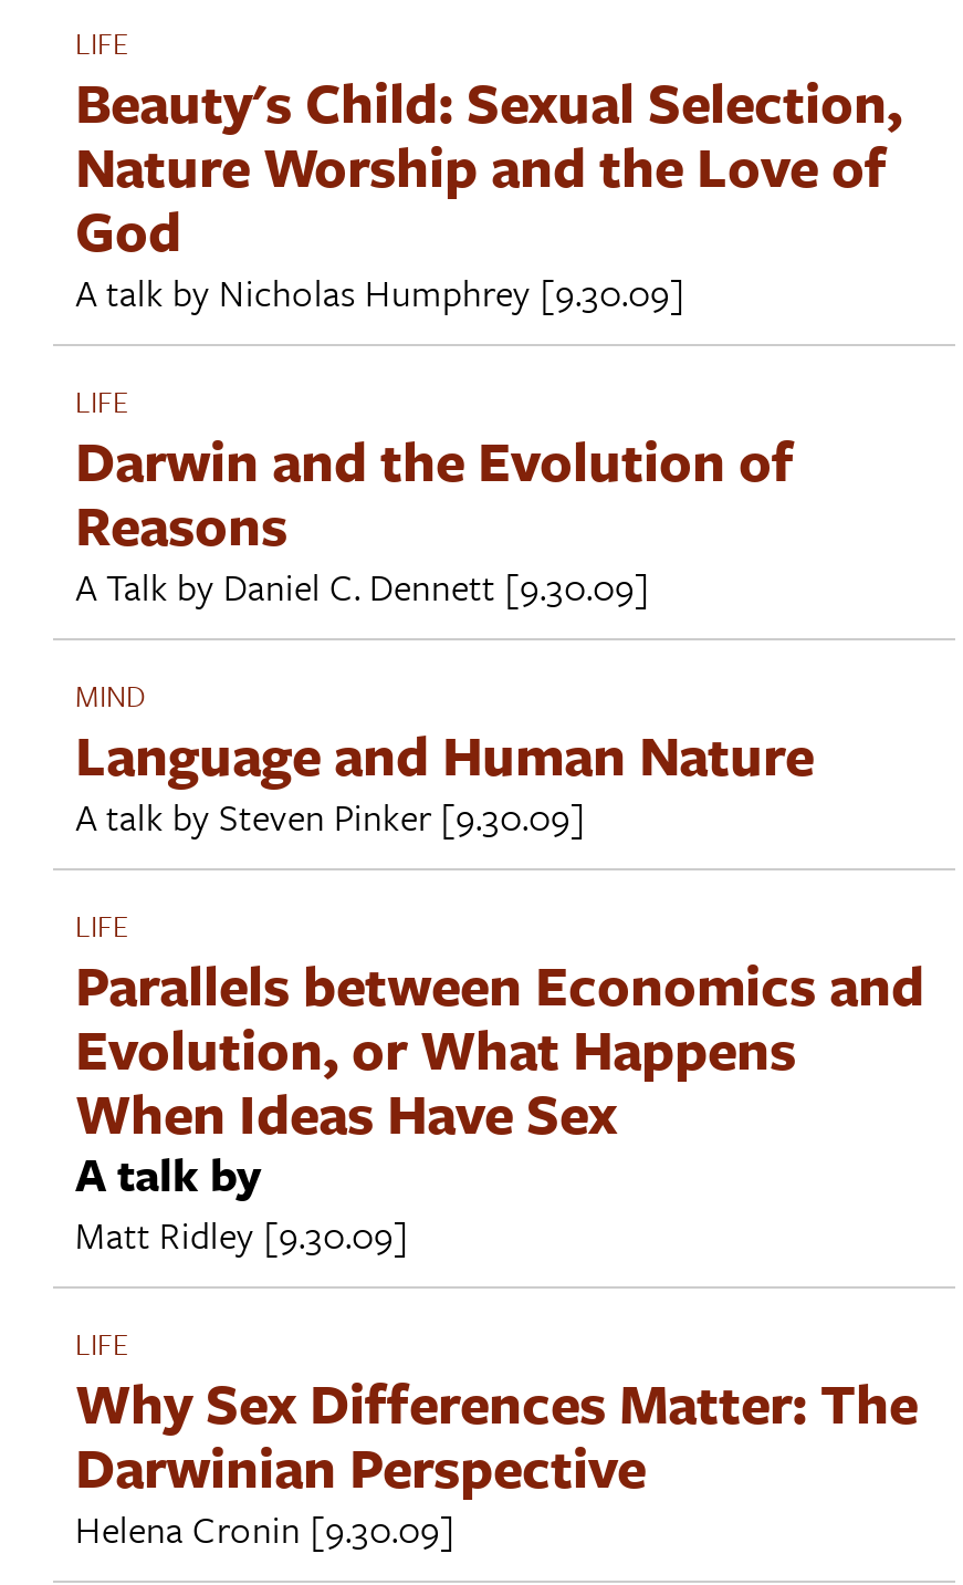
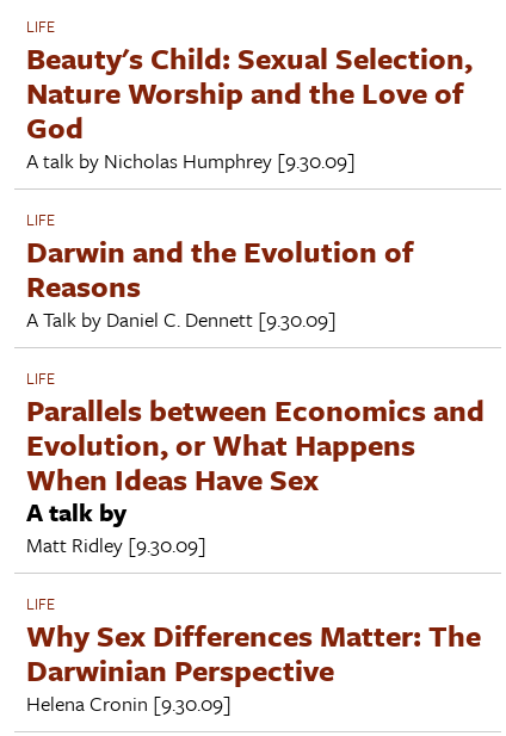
- MIND
- Language and Human Nature
- A talk by Steven Pinker [9.30.09]
